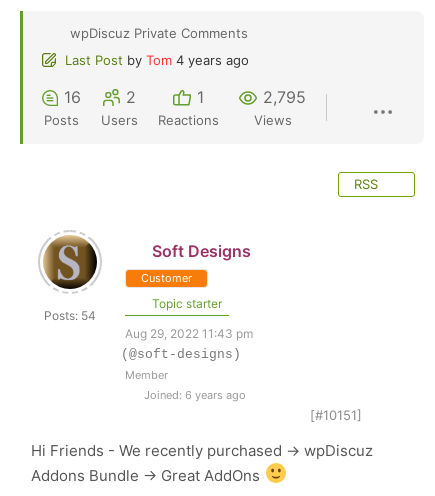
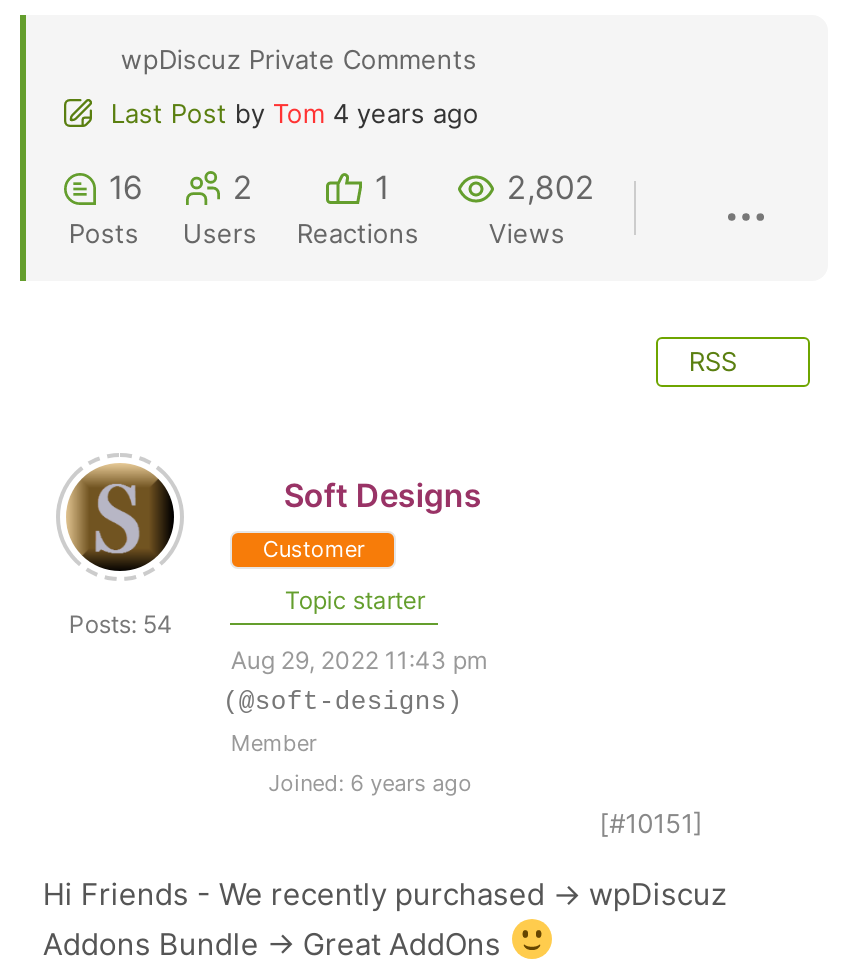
- 2,795
+ 2,802
